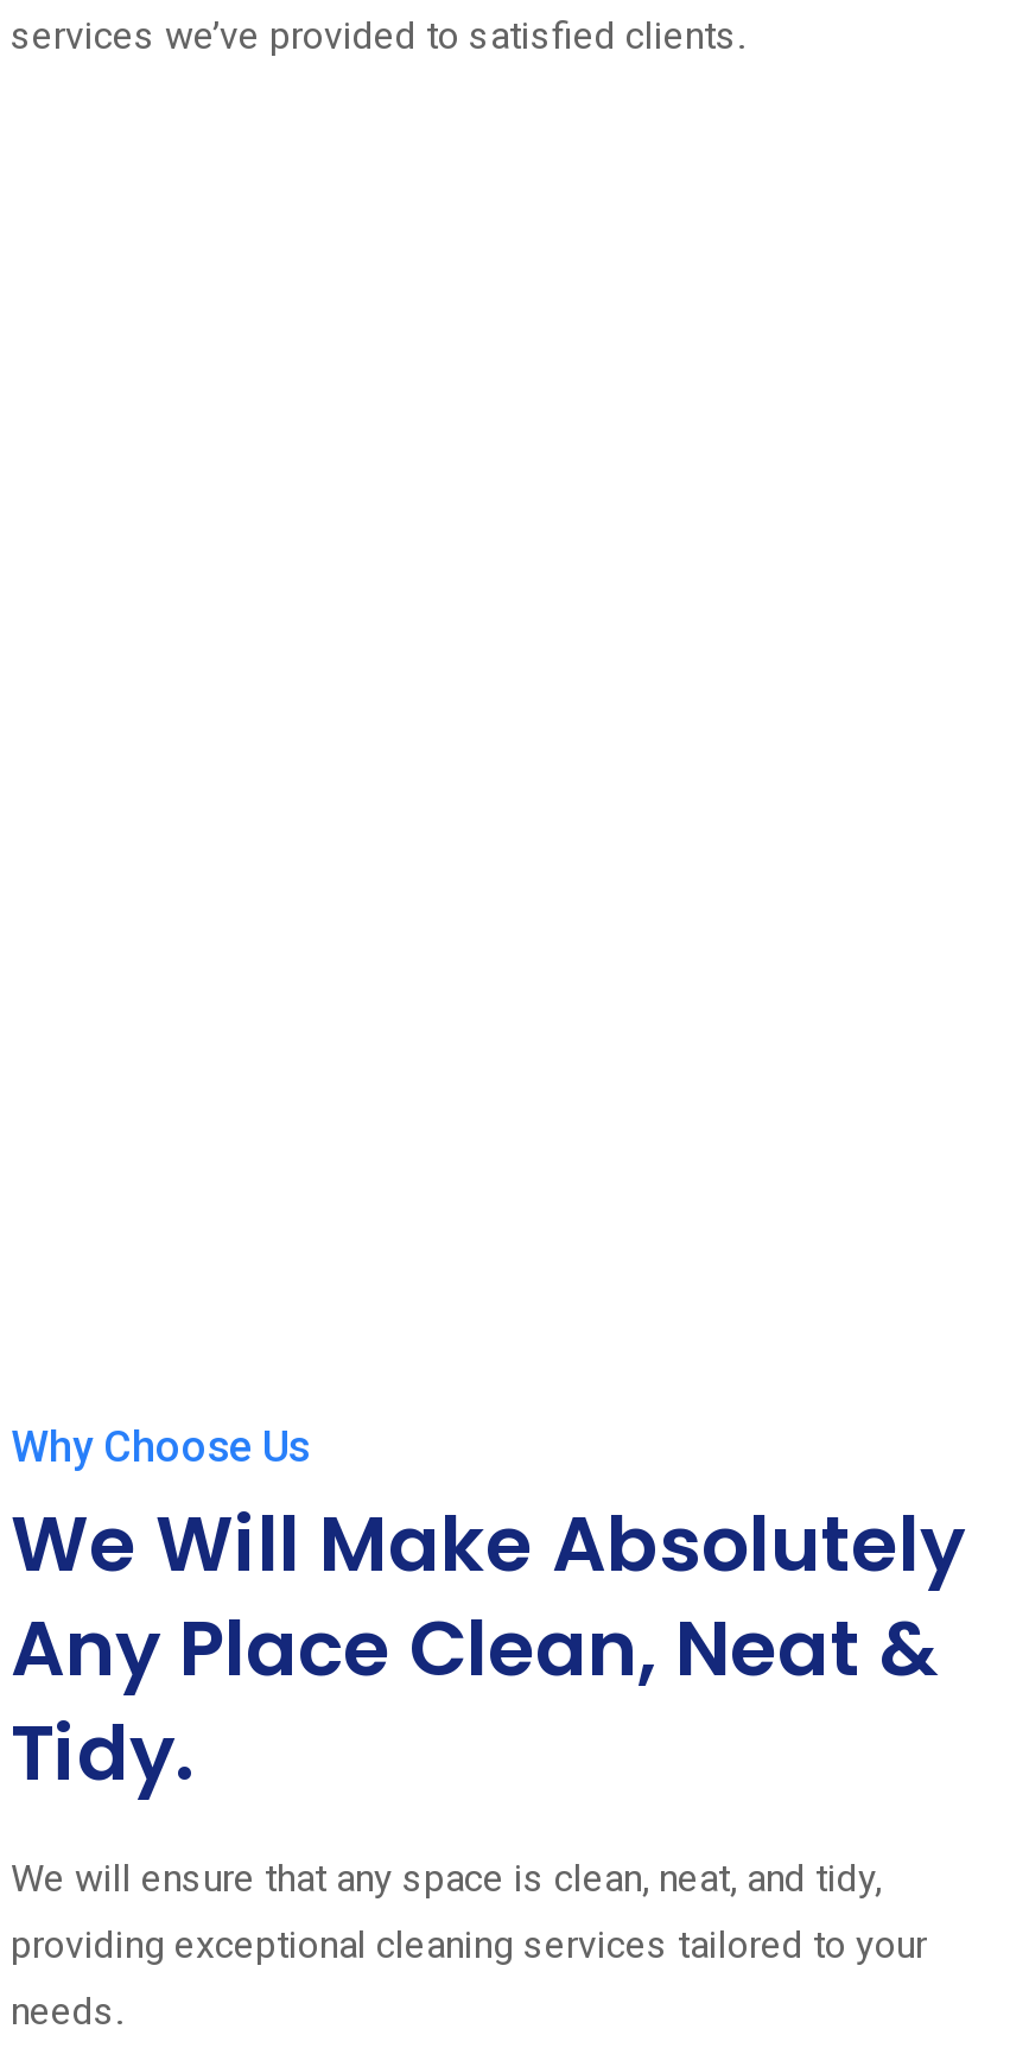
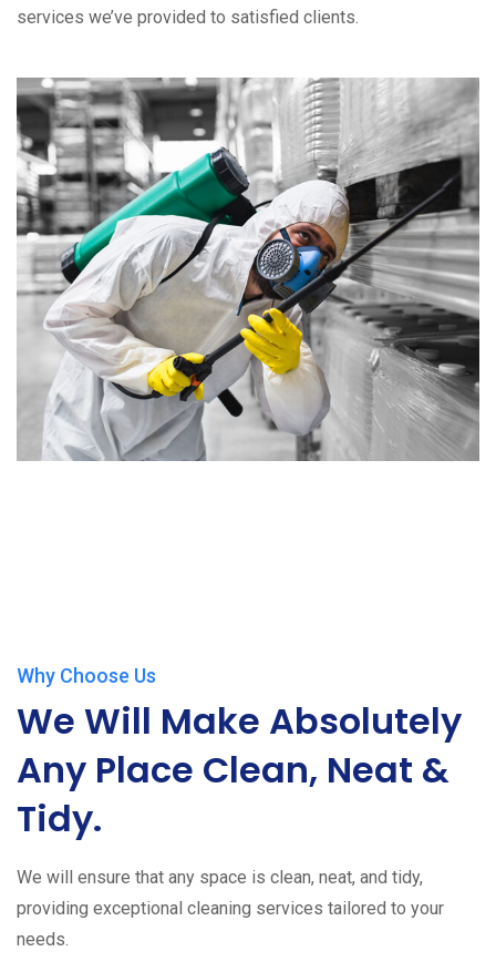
+ [image]
